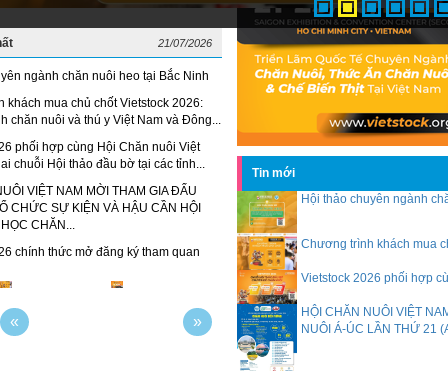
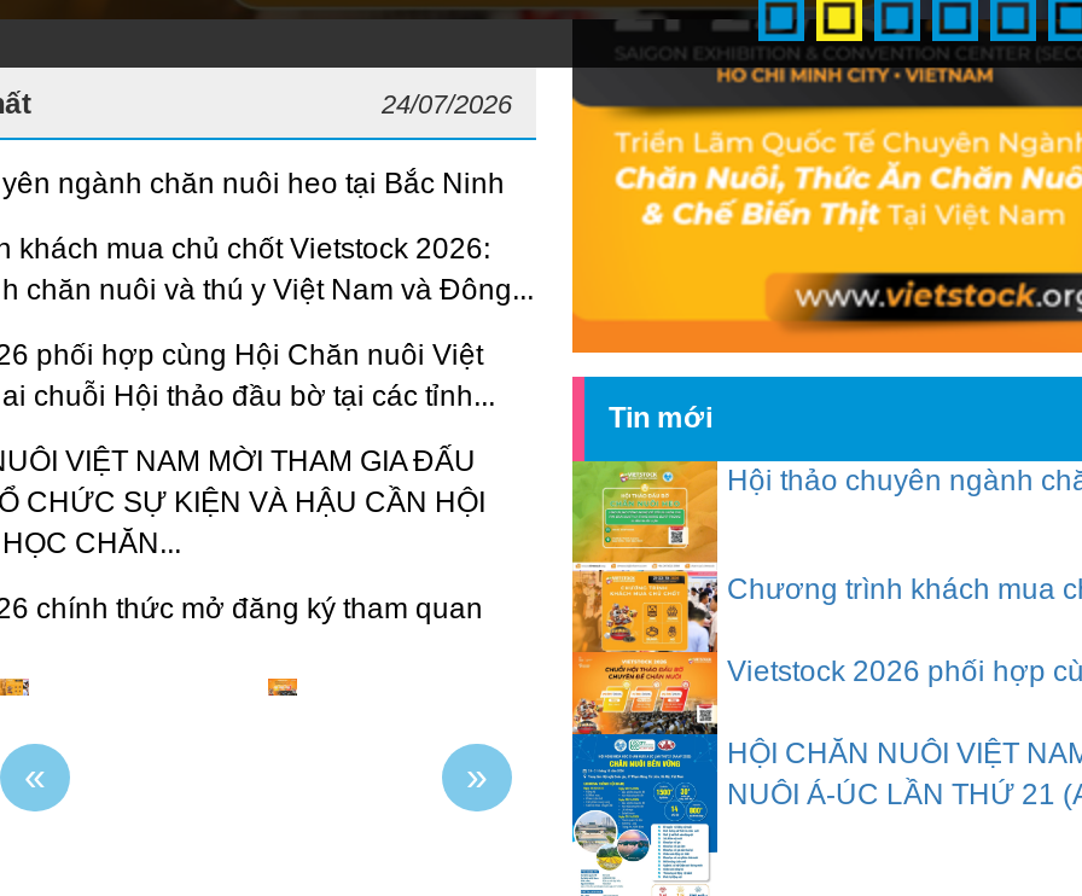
- 21/07/2026
+ 24/07/2026
